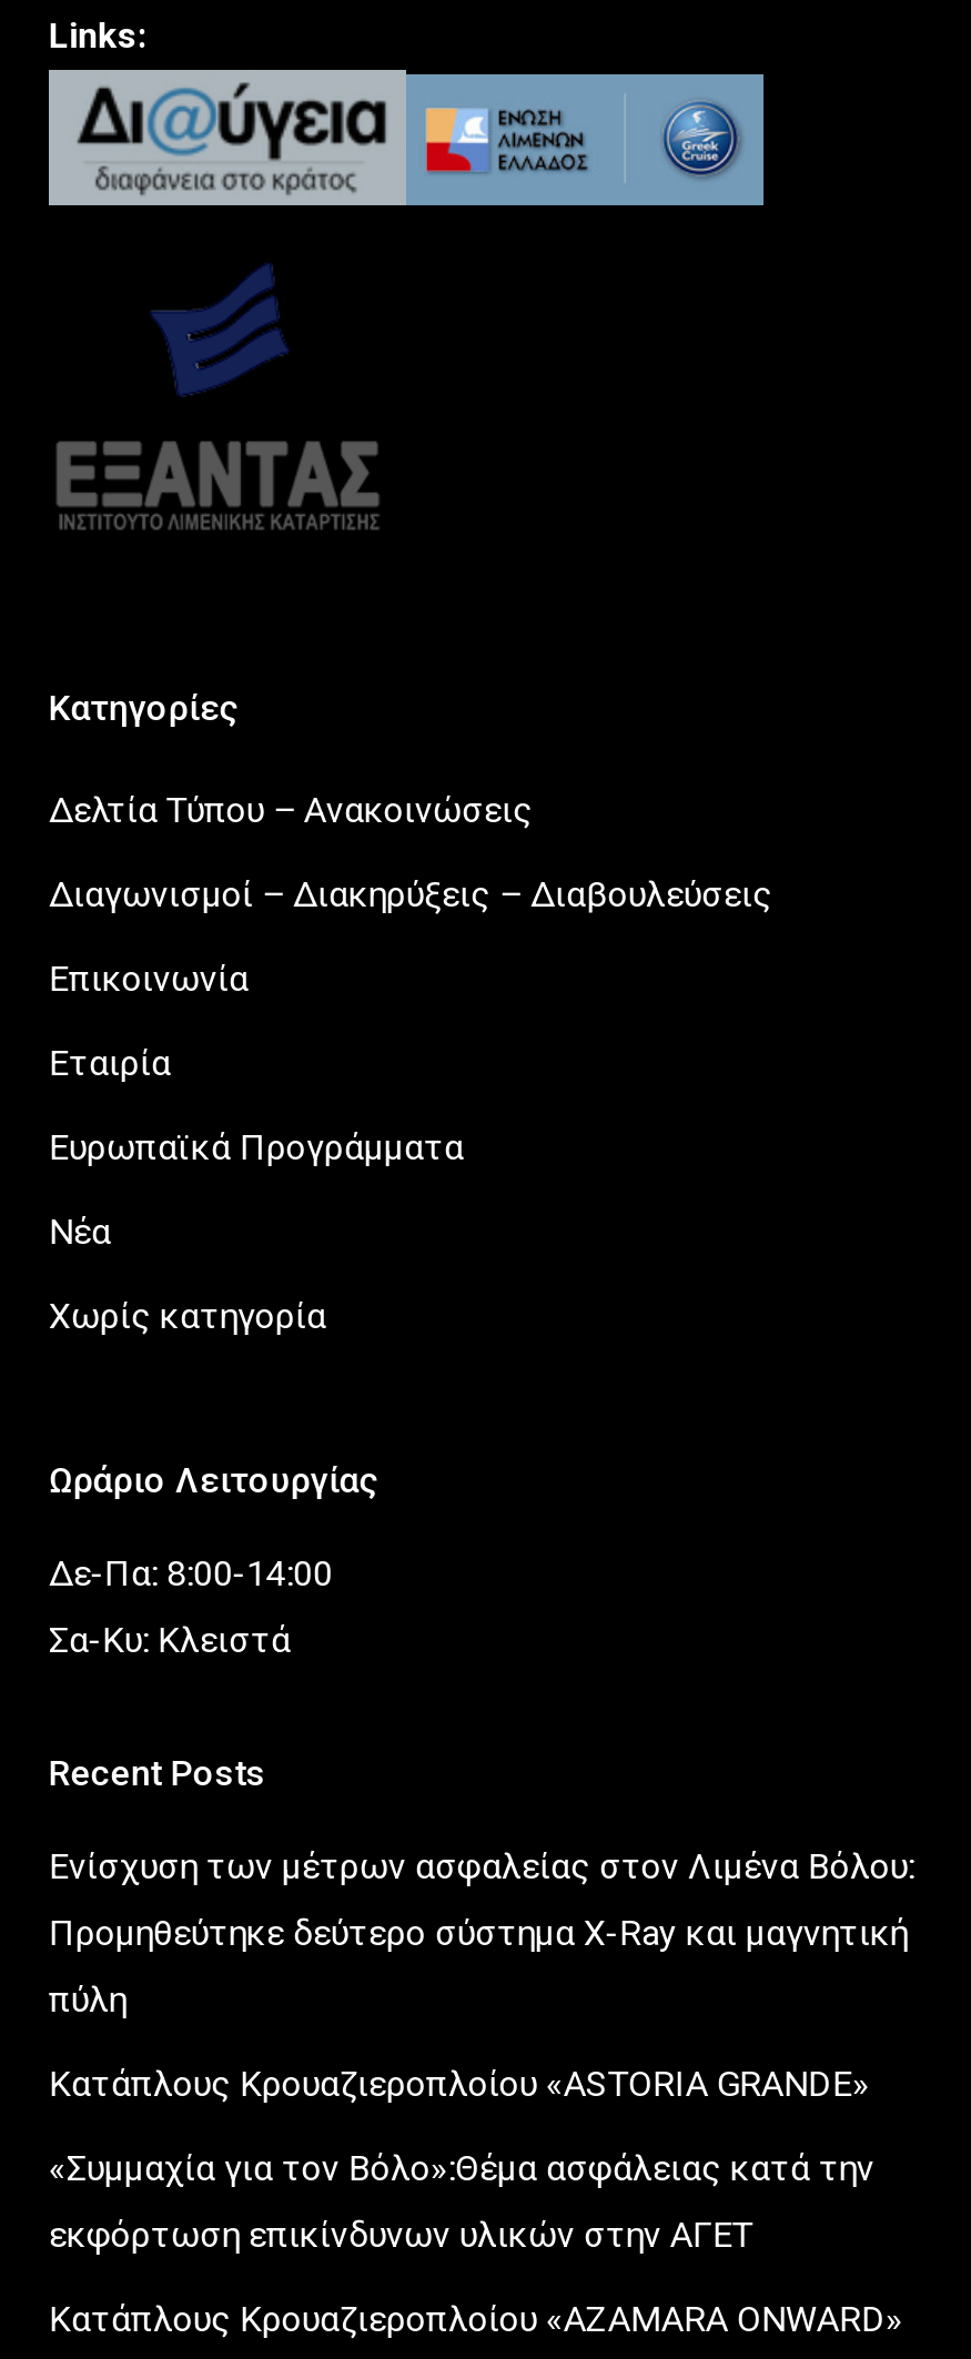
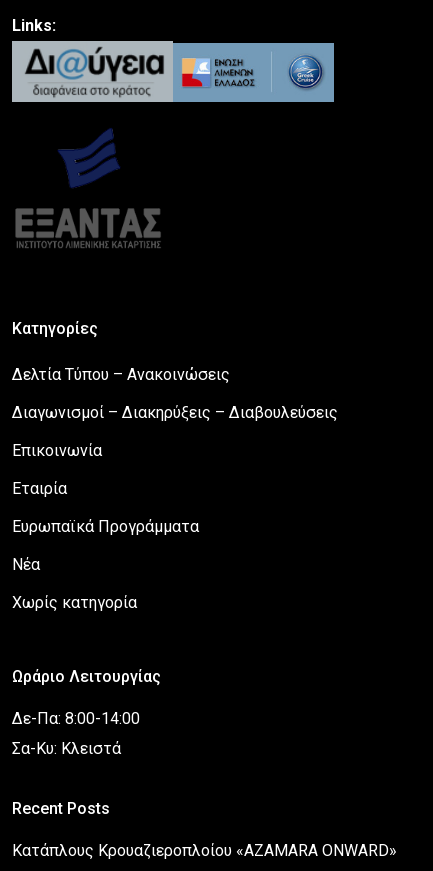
- Ενίσχυση των μέτρων ασφαλείας στον Λιμένα Βόλου:
- Προμηθεύτηκε δεύτερο σύστημα X-Ray και μαγνητική
- πύλη
- Κατάπλους Κρουαζιεροπλοίου «ASTORIA GRANDE»
- «Συμμαχία για τον Βόλο»:Θέμα ασφάλειας κατά την
- εκφόρτωση επικίνδυνων υλικών στην ΑΓΕΤ
